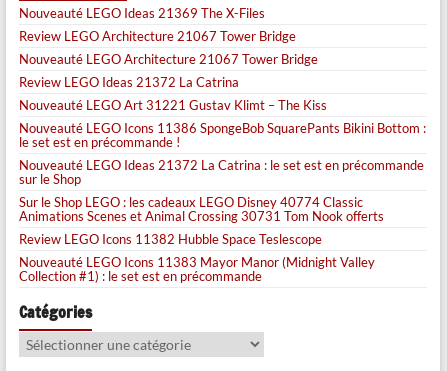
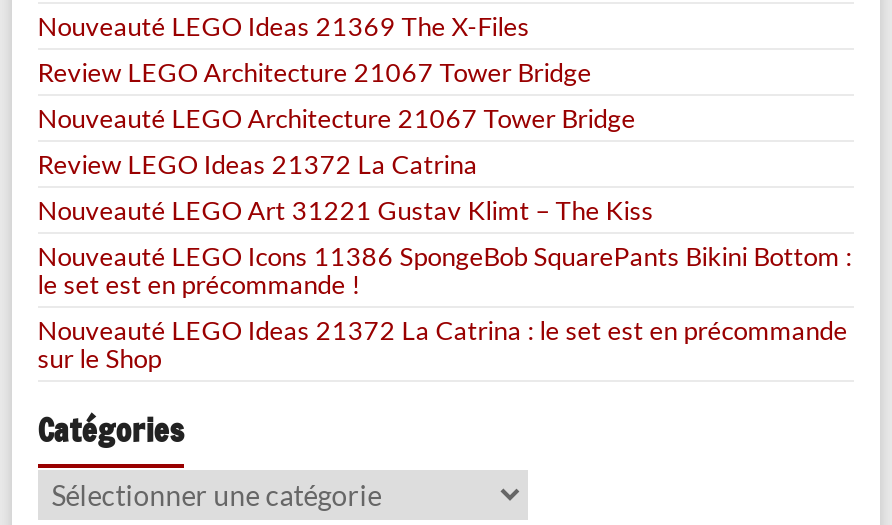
- Sur le Shop LEGO : les cadeaux LEGO Disney 40774 Classic
- Animations Scenes et Animal Crossing 30731 Tom Nook offerts
- Review LEGO Icons 11382 Hubble Space Teslescope
- Nouveauté LEGO Icons 11383 Mayor Manor (Midnight Valley
- Collection #1) : le set est en précommande
